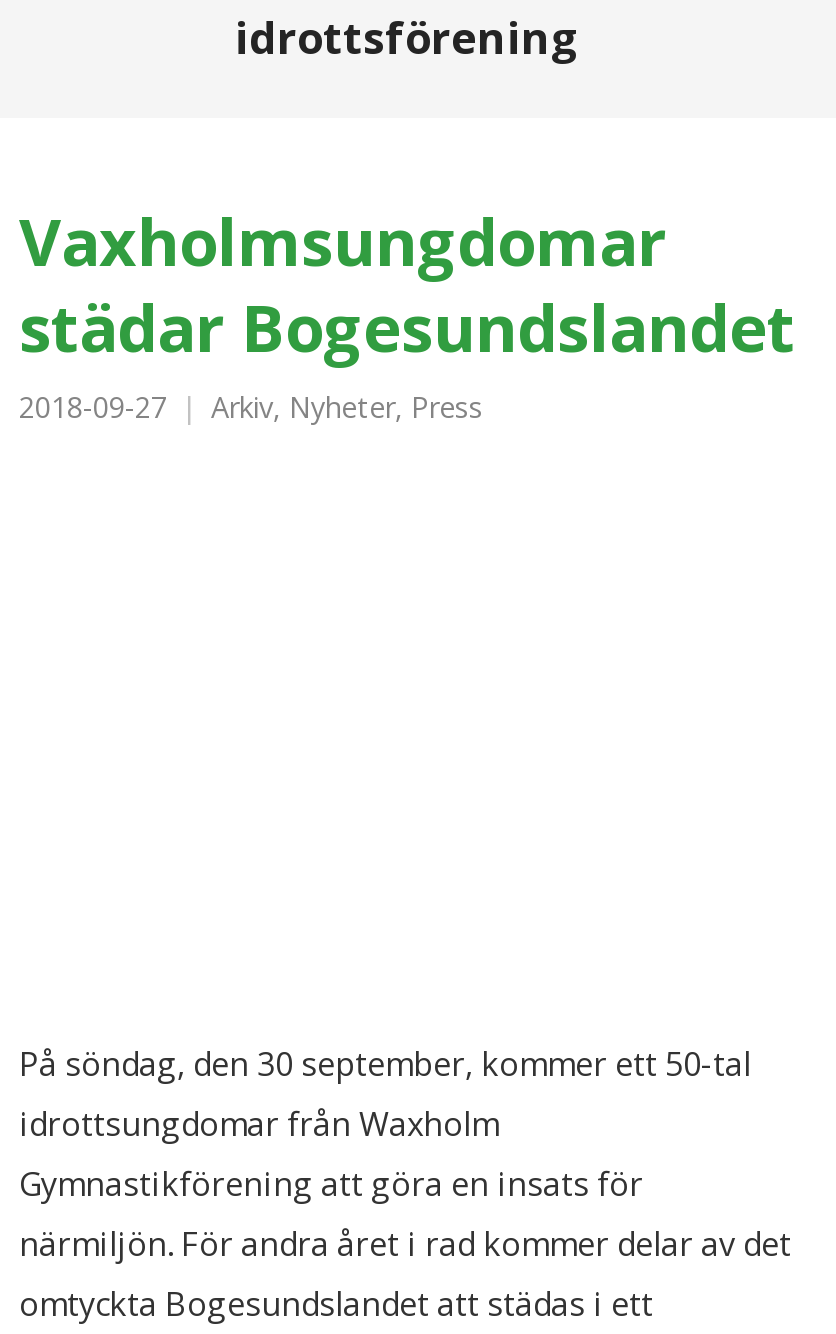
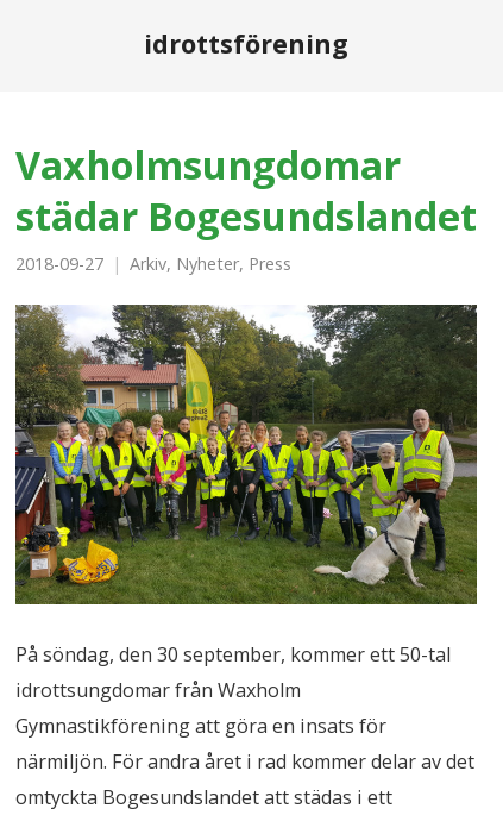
+ [image]
